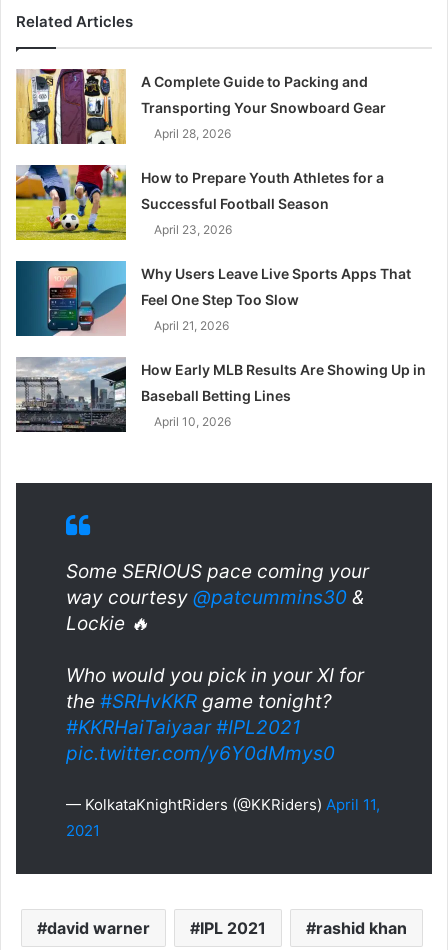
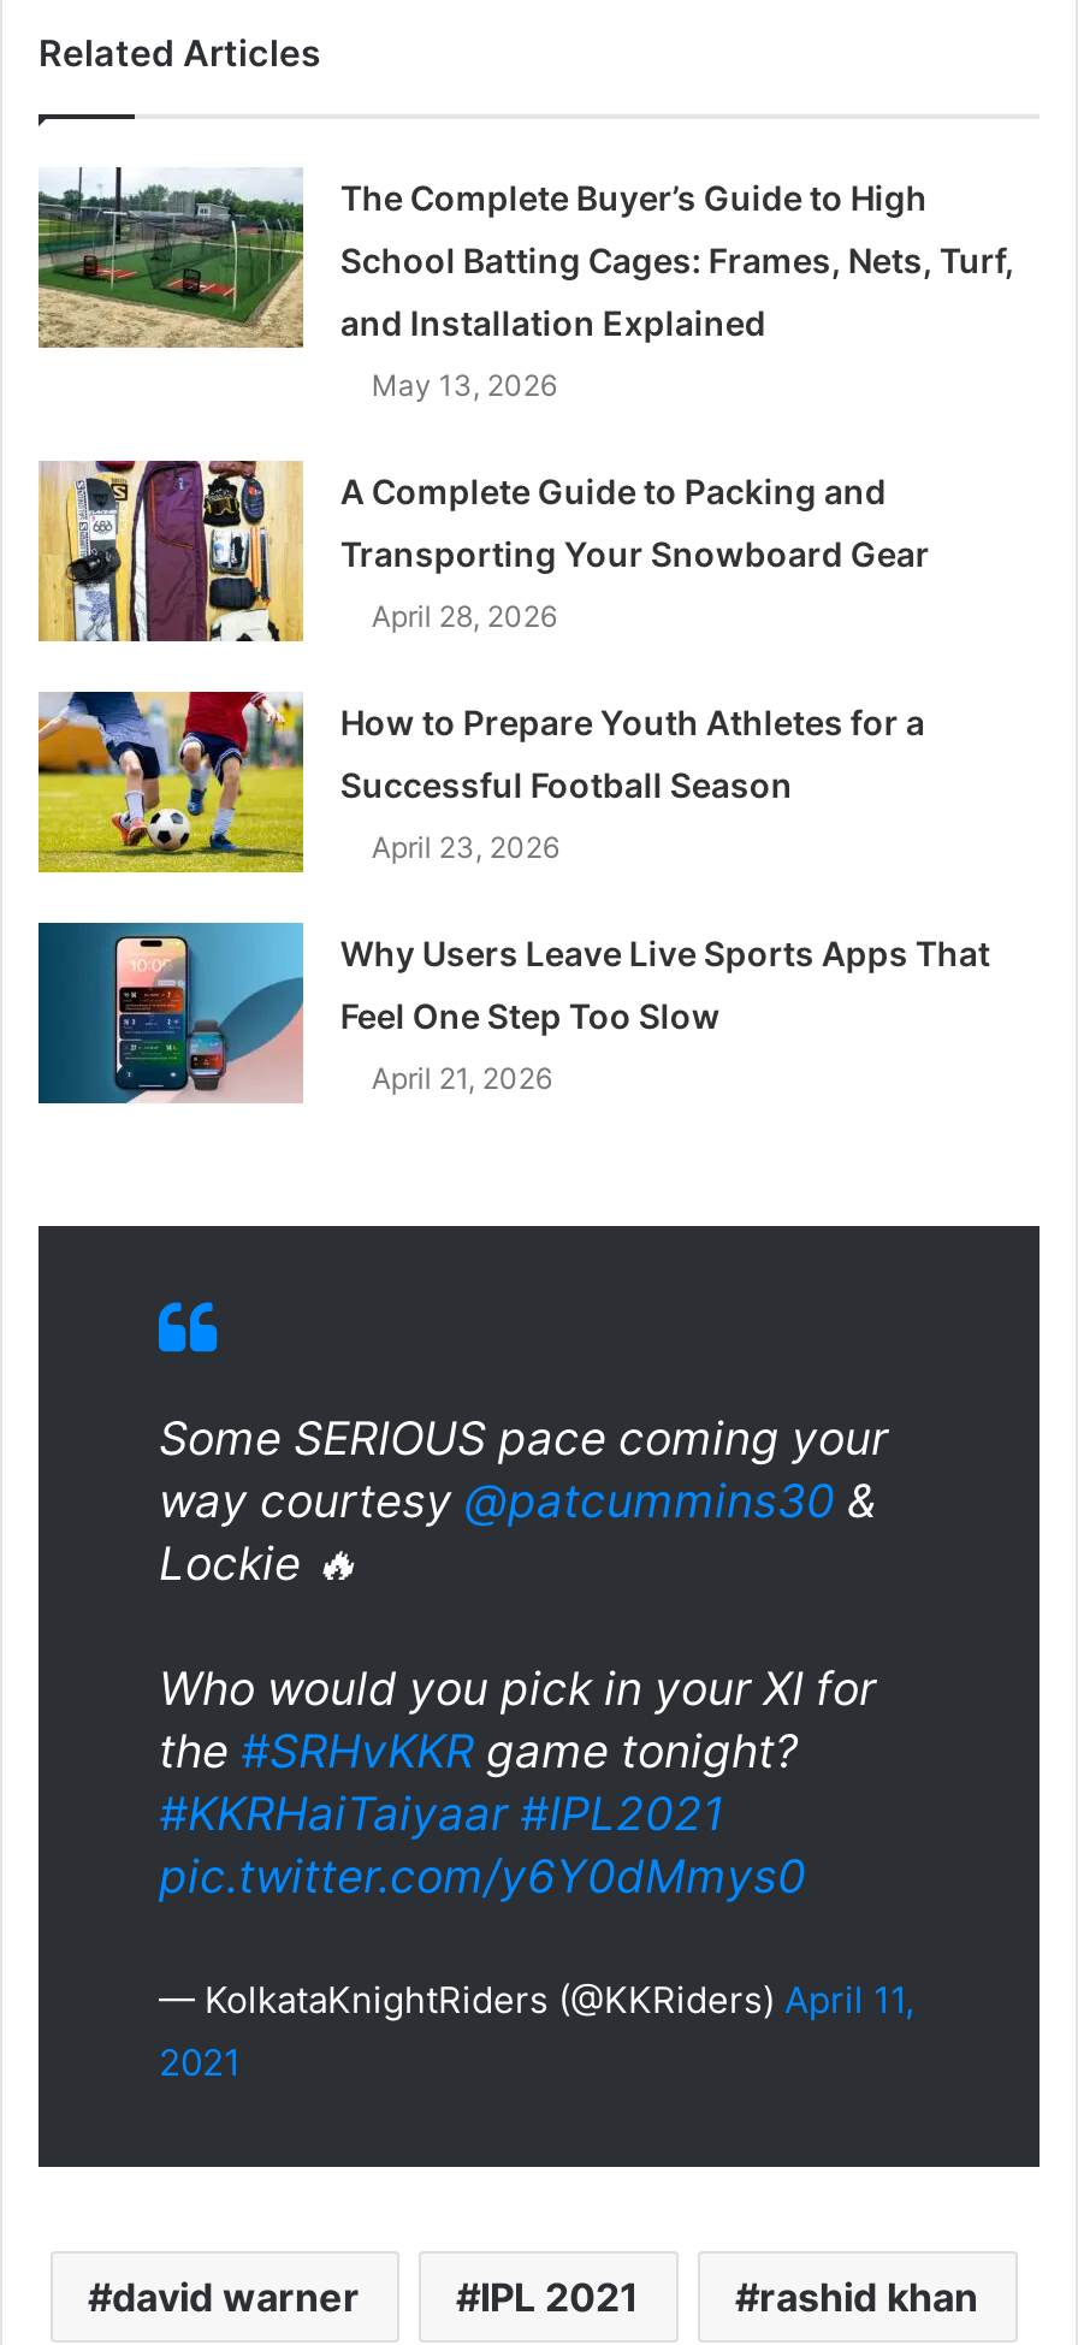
+ [image]
+ The Complete Buyer’s Guide to High
+ School Batting Cages: Frames, Nets, Turf,
+ and Installation Explained
+ May 13, 2026

moved down: [image] | A Complete Guide to Packing and | Transporting Your Snowboard Gear | ... | Feel One Step Too Slow | April 21, 2026

- [image]
- How Early MLB Results Are Showing Up in
- Baseball Betting Lines
- April 10, 2026
